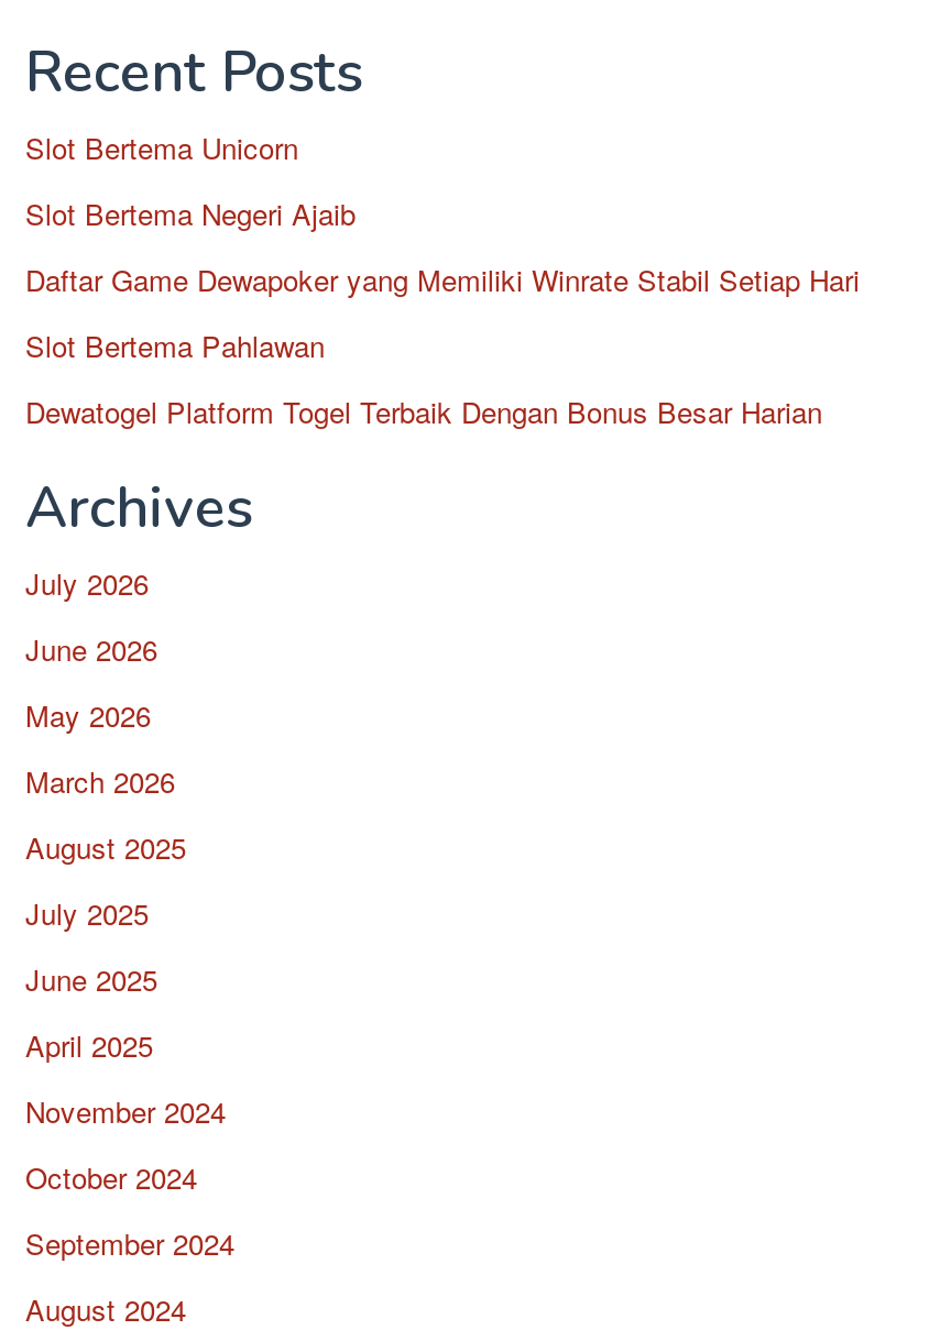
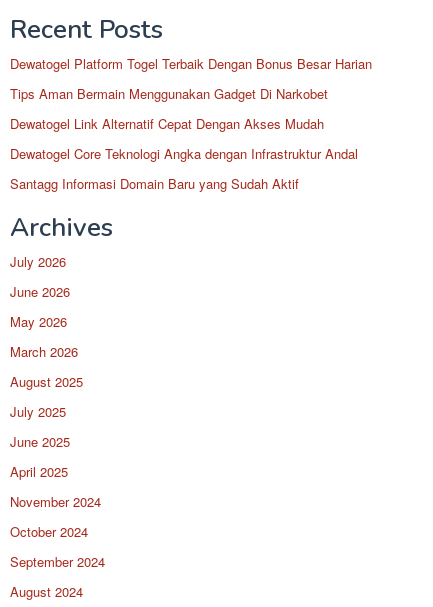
- Slot Bertema Unicorn
- Slot Bertema Negeri Ajaib
- Daftar Game Dewapoker yang Memiliki Winrate Stabil Setiap Hari
- Slot Bertema Pahlawan

moved up: Dewatogel Platform Togel Terbaik Dengan Bonus Besar Harian

+ Tips Aman Bermain Menggunakan Gadget Di Narkobet
+ Dewatogel Link Alternatif Cepat Dengan Akses Mudah
+ Dewatogel Core Teknologi Angka dengan Infrastruktur Andal
+ Santagg Informasi Domain Baru yang Sudah Aktif
